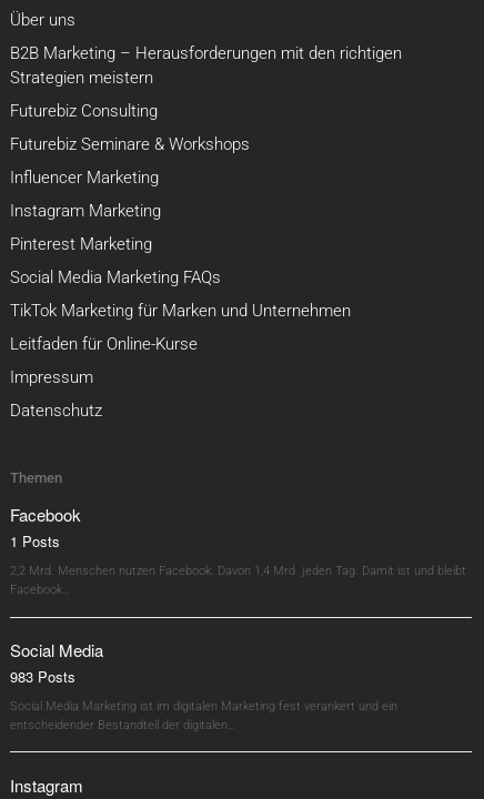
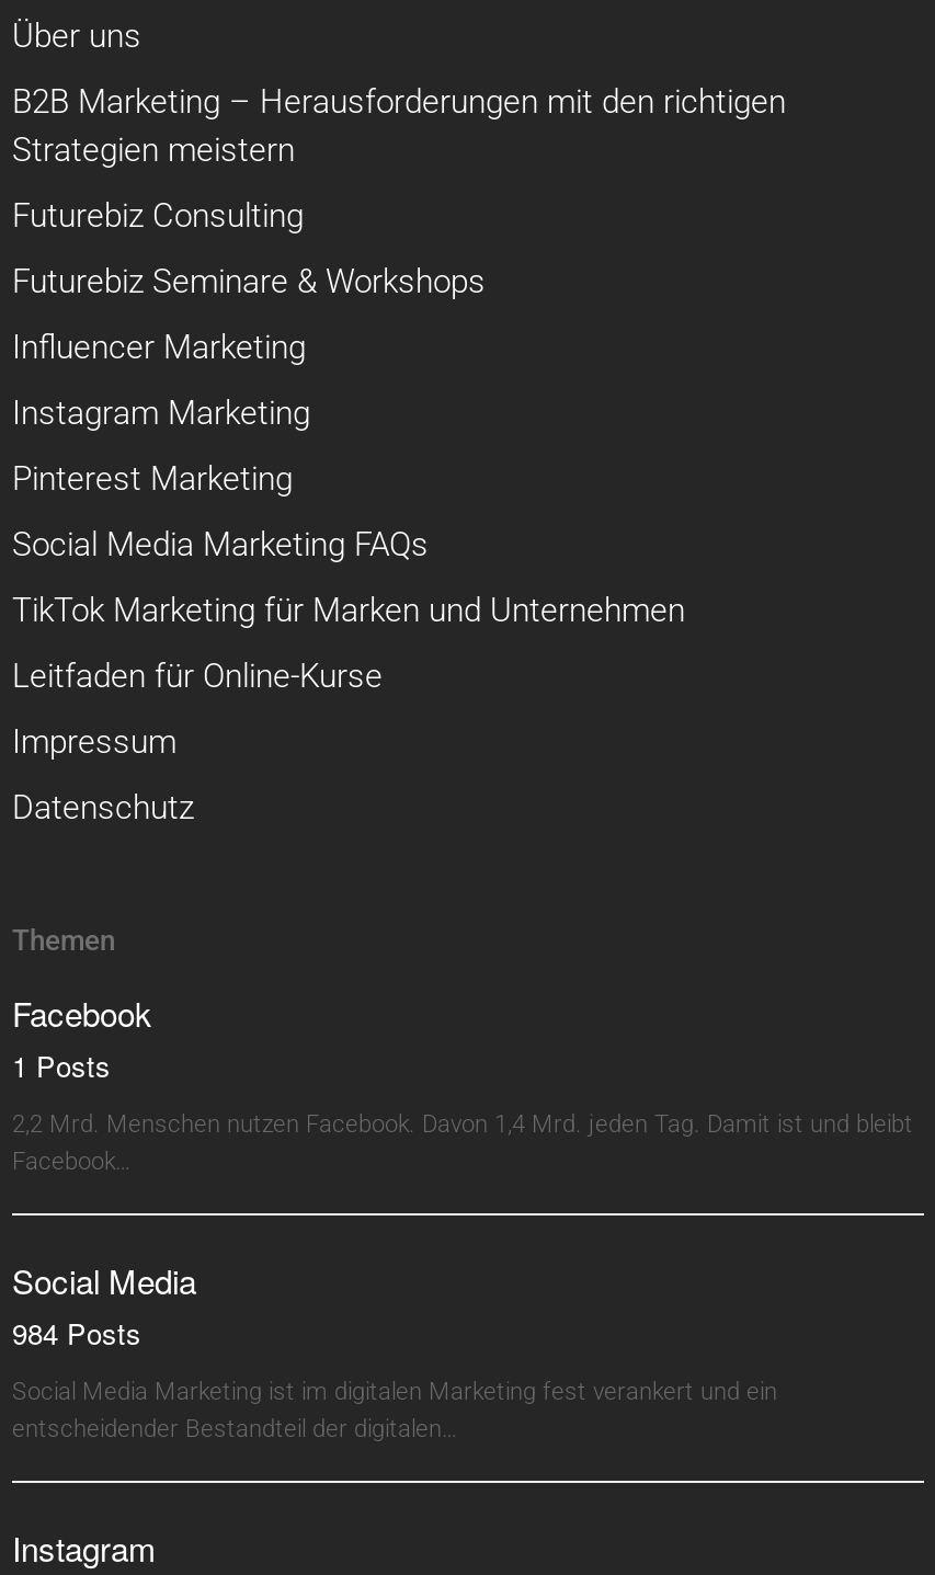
- 983 Posts
+ 984 Posts
